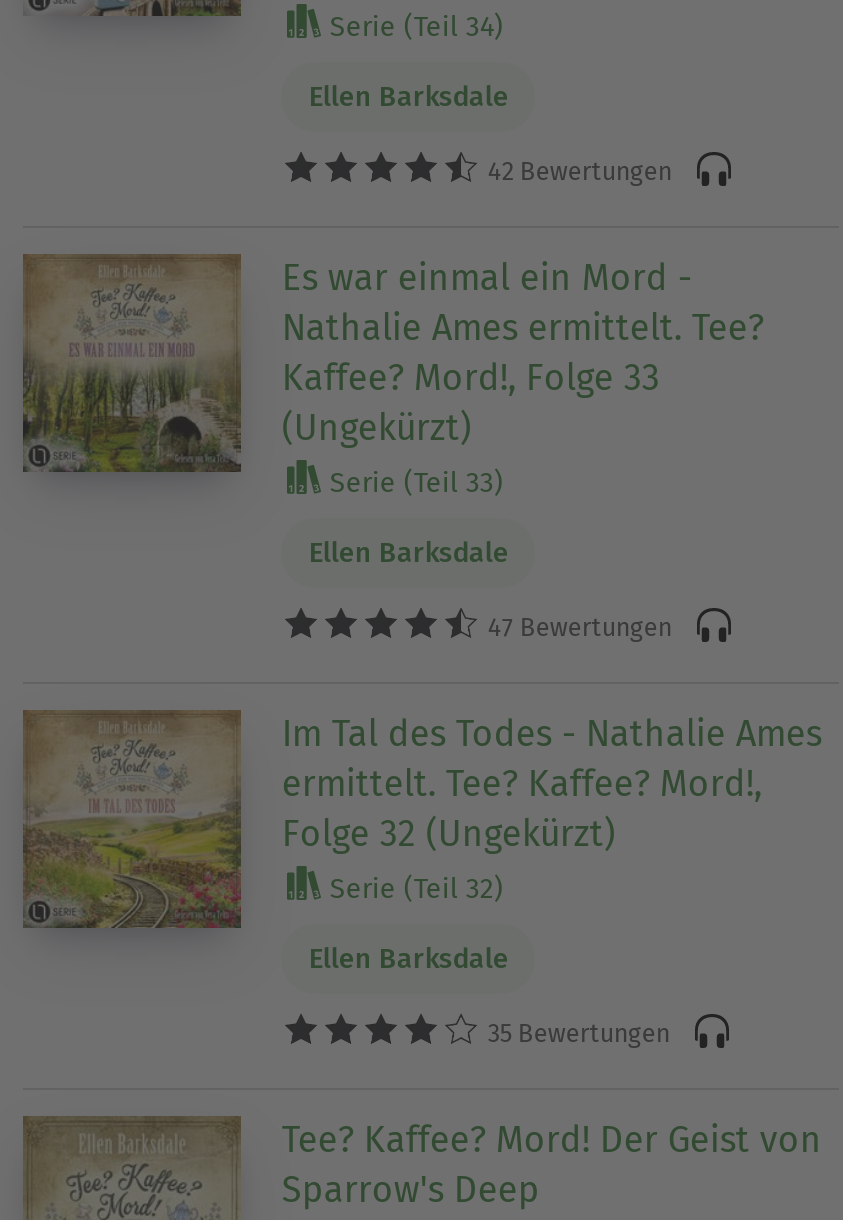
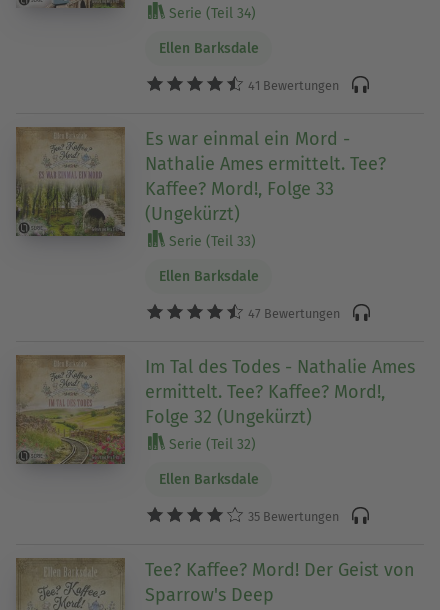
- 42 Bewertungen
+ 41 Bewertungen
